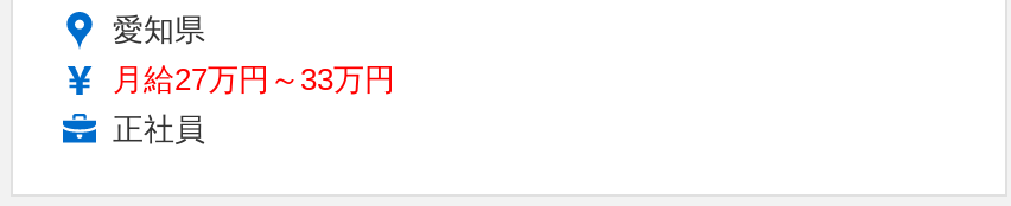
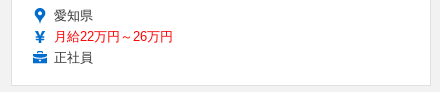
- 月給27万円～33万円
+ 月給22万円～26万円
